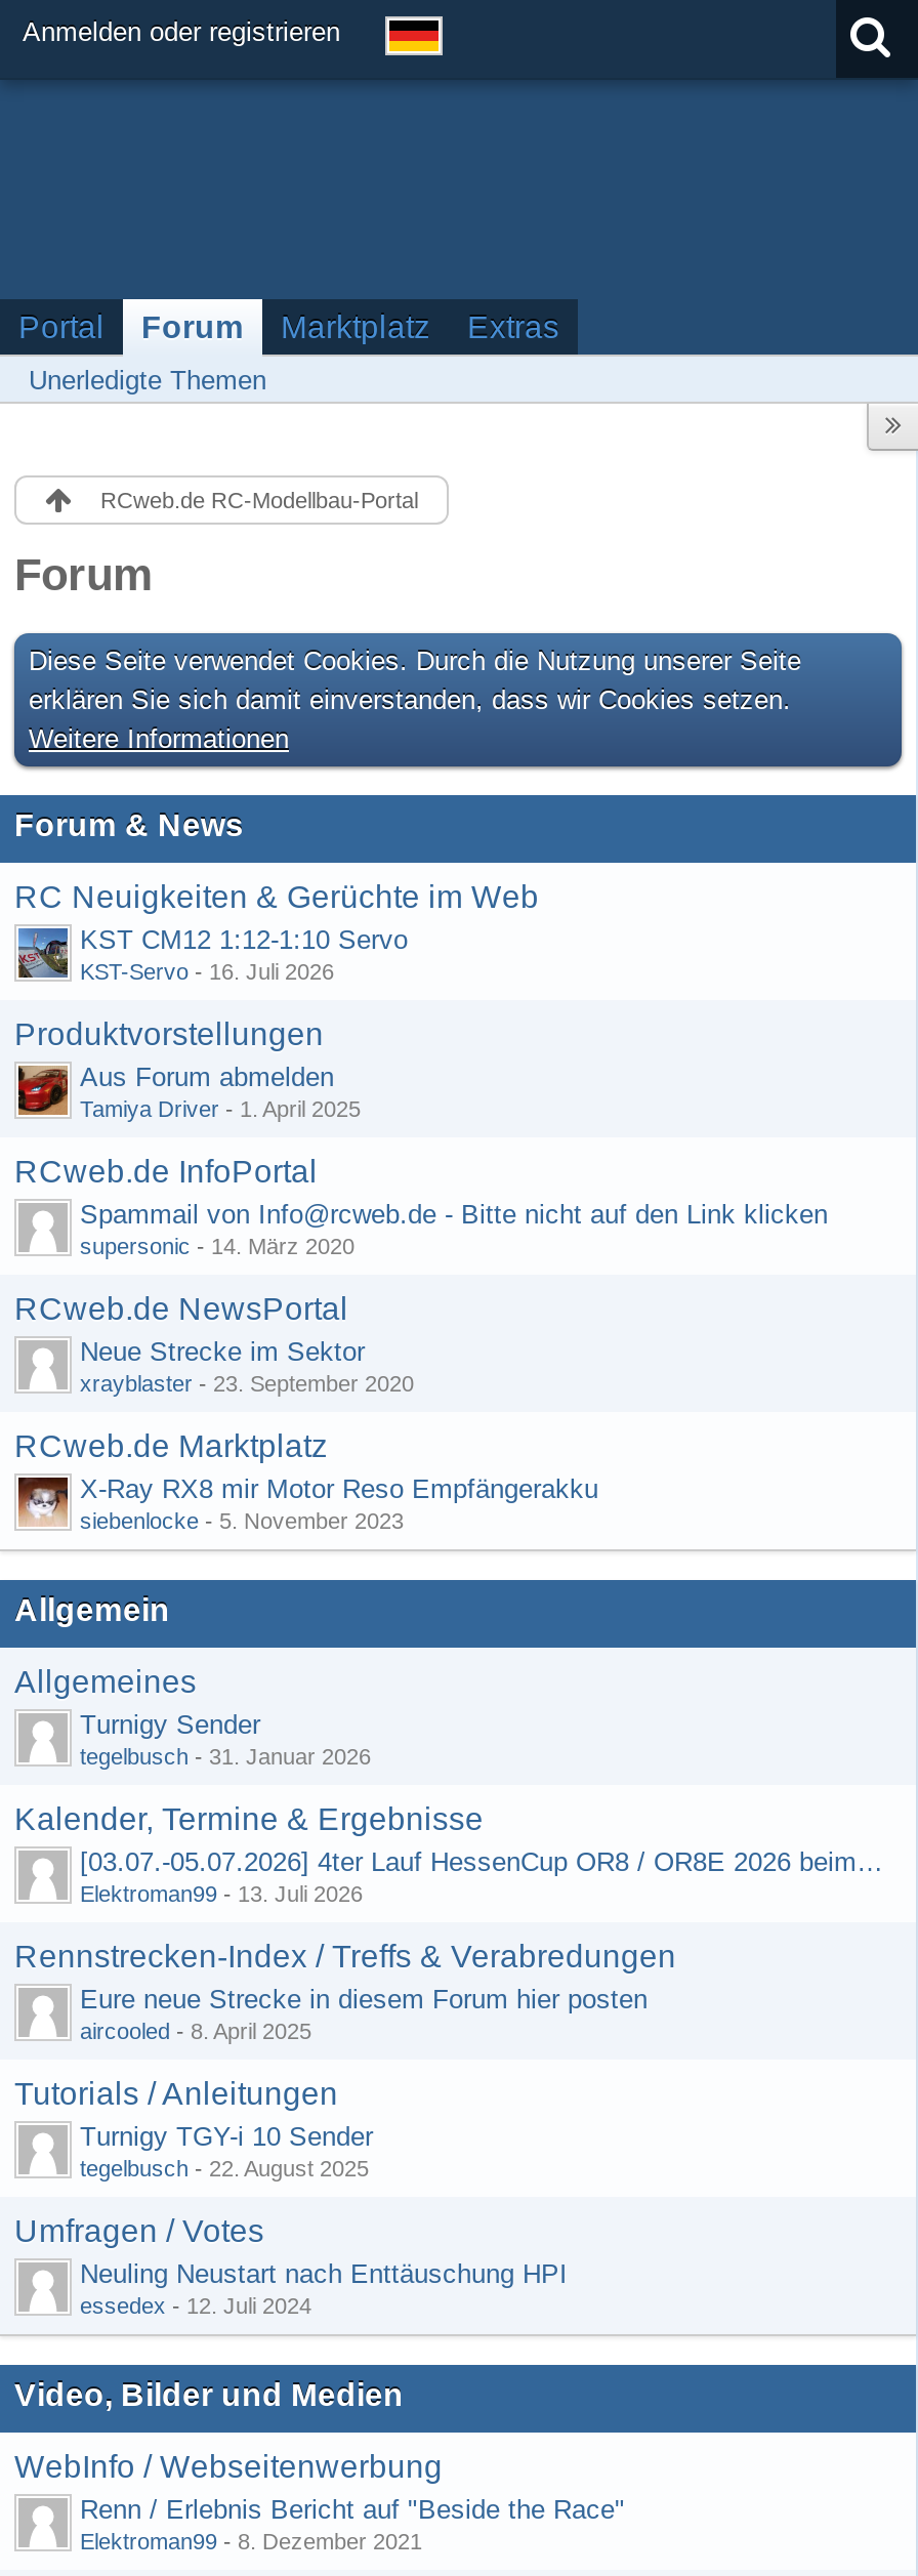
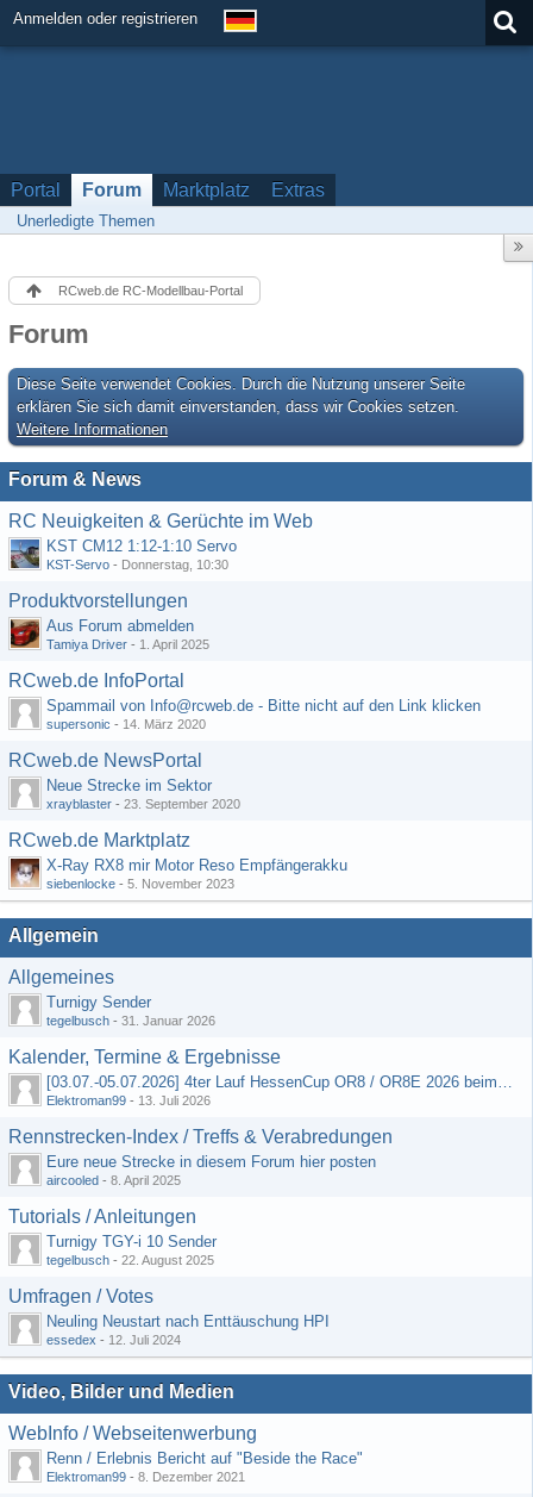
- KST-Servo - 16. Juli 2026
+ KST-Servo - Donnerstag, 10:30
